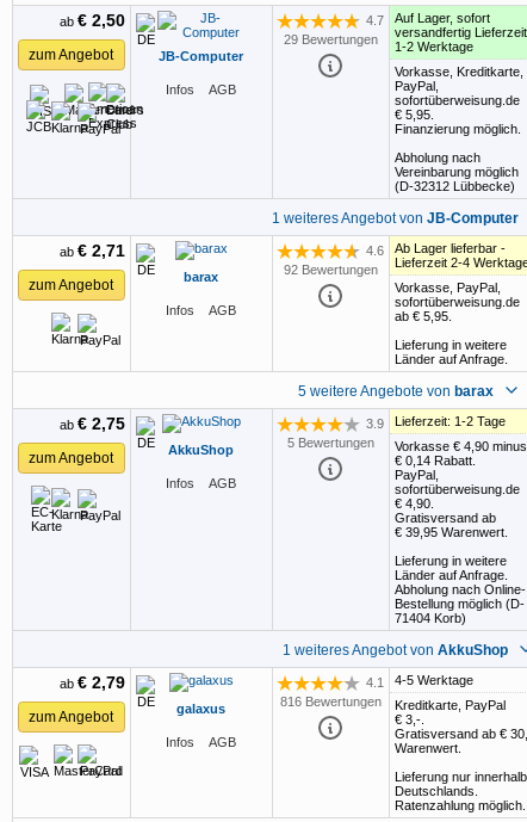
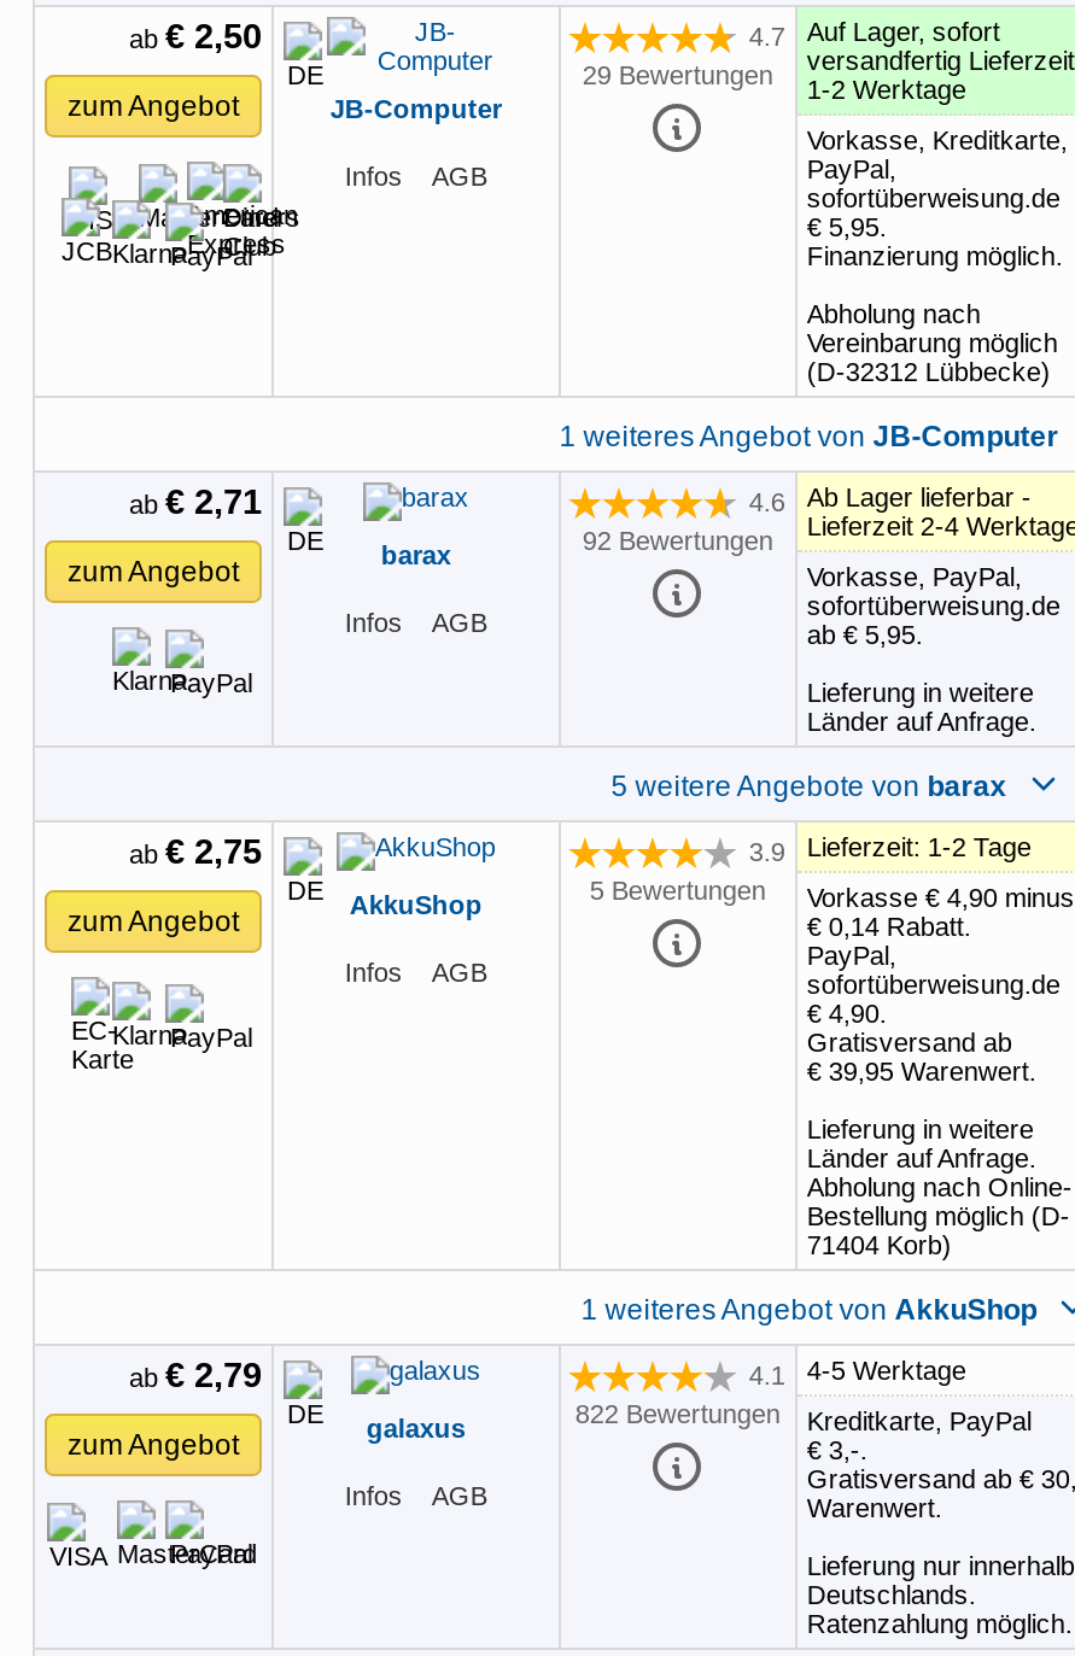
- 816 Bewertungen Kreditkarte, PayPal
+ 822 Bewertungen Kreditkarte, PayPal
